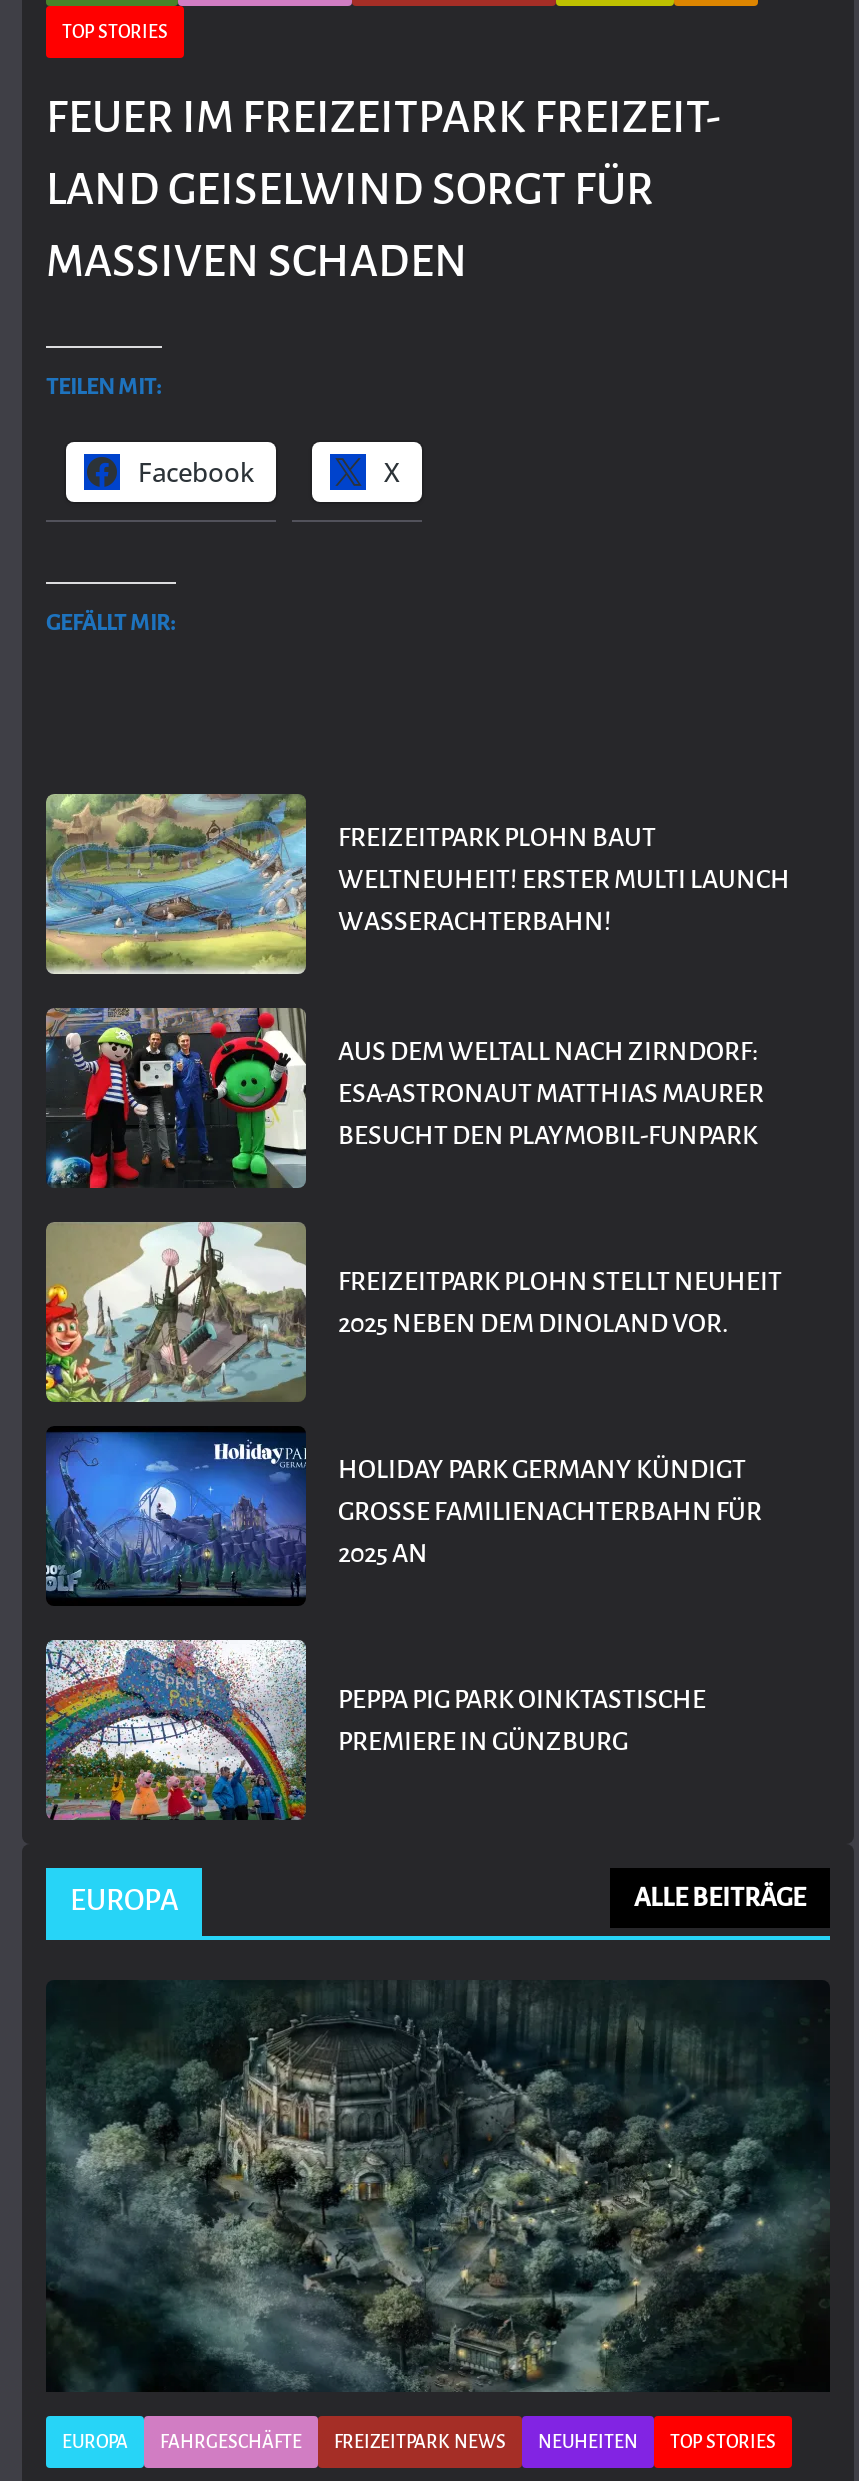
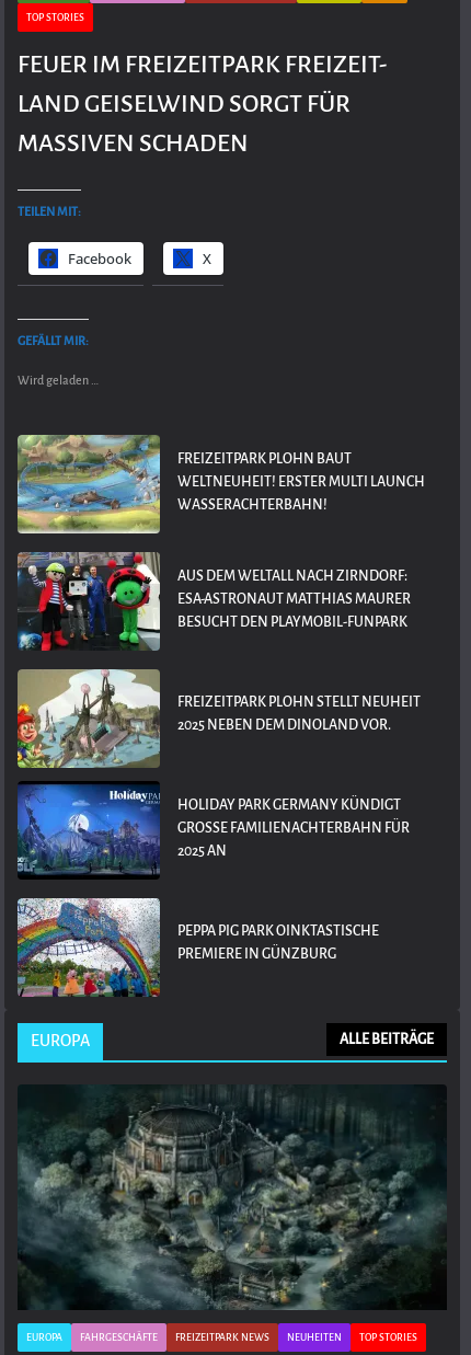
+ Wird geladen …
